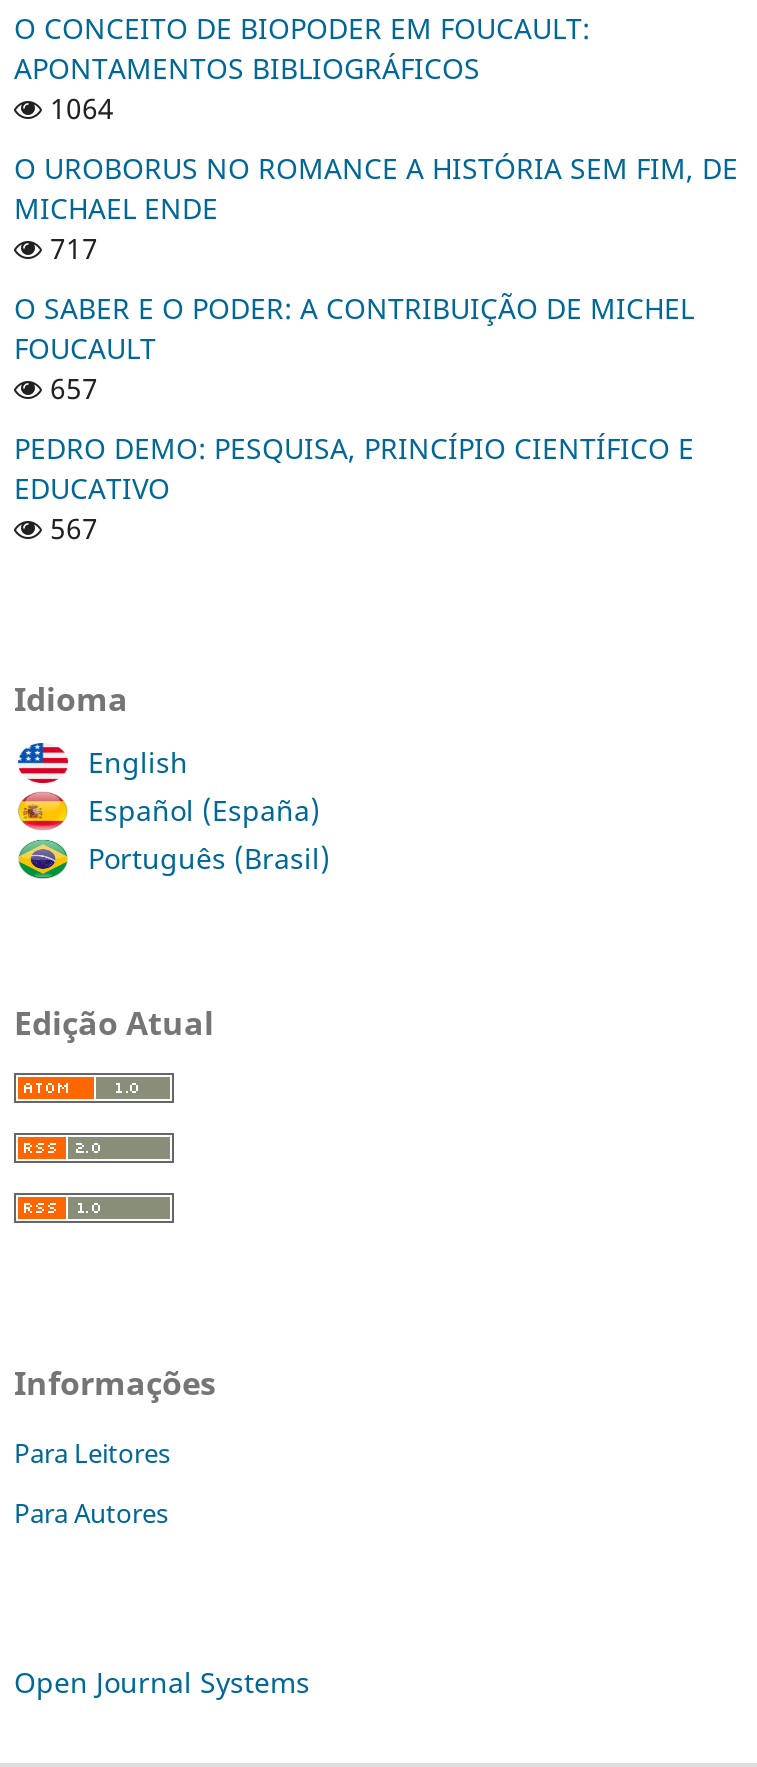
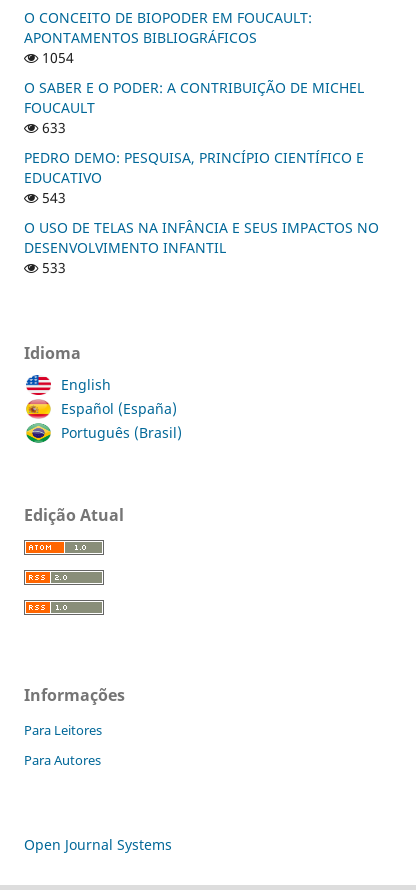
- 1064
- O UROBORUS NO ROMANCE A HISTÓRIA SEM FIM, DE
- MICHAEL ENDE
- 717
+ 1054

moved up: O SABER E O PODER: A CONTRIBUIÇÃO DE MICHEL | FOUCAULT

- 657
+ 633

moved up: PEDRO DEMO: PESQUISA, PRINCÍPIO CIENTÍFICO E | EDUCATIVO

- 567
+ 543
+ O USO DE TELAS NA INFÂNCIA E SEUS IMPACTOS NO
+ DESENVOLVIMENTO INFANTIL
+ 533
